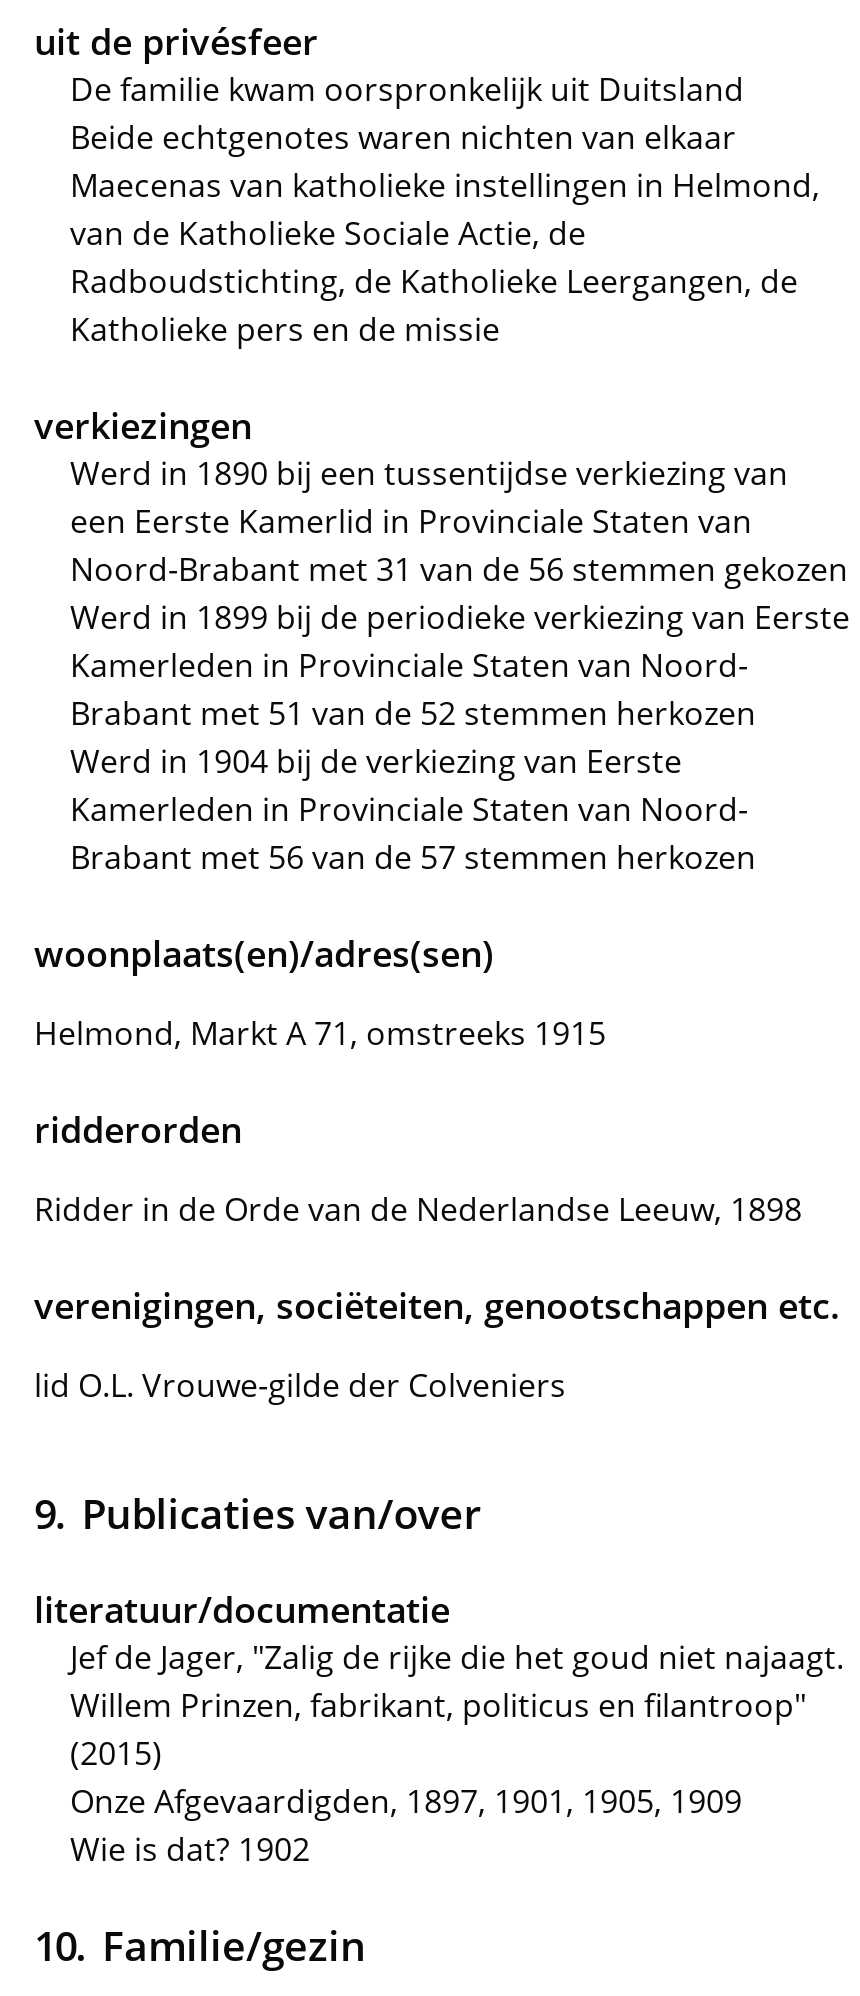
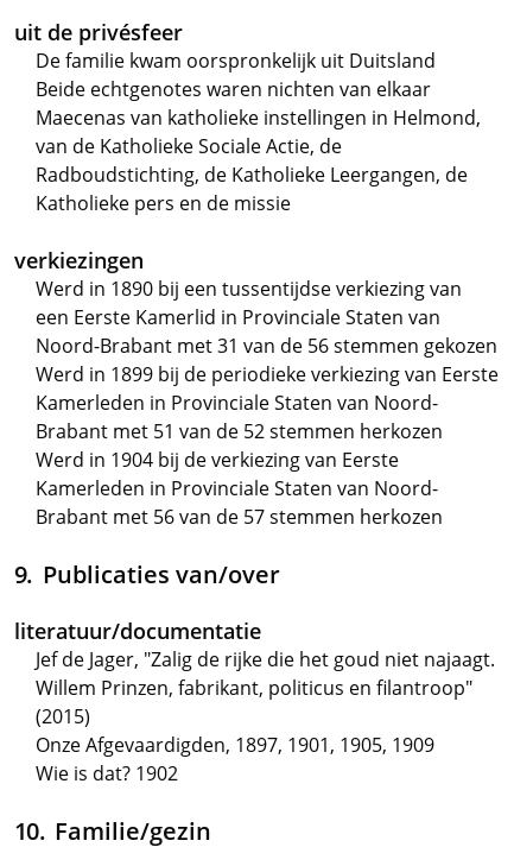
- woonplaats(en)/adres(sen)
- Helmond, Markt A 71, omstreeks 1915
- ridderorden
- Ridder in de Orde van de Nederlandse Leeuw, 1898
- verenigingen, sociëteiten, genootschappen etc.
- lid O.L. Vrouwe-gilde der Colveniers
